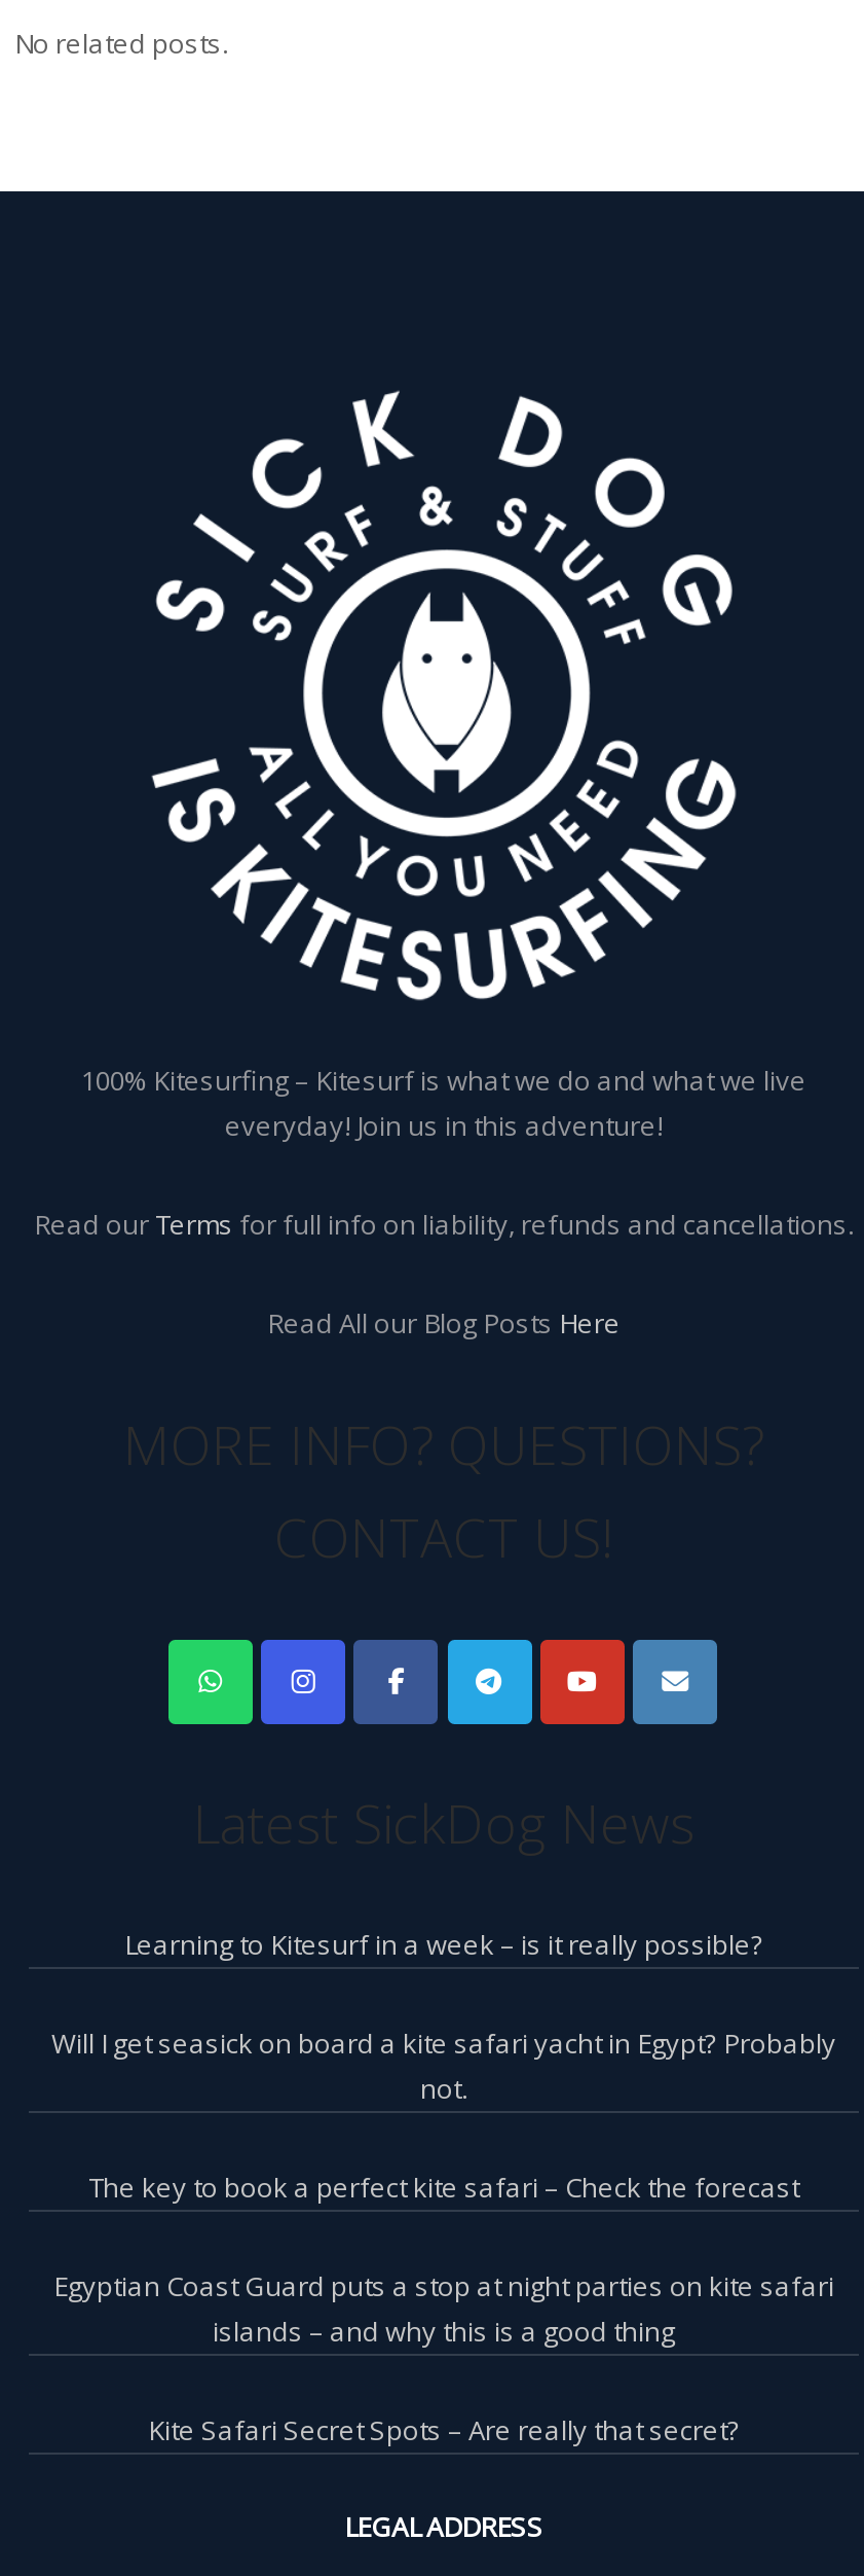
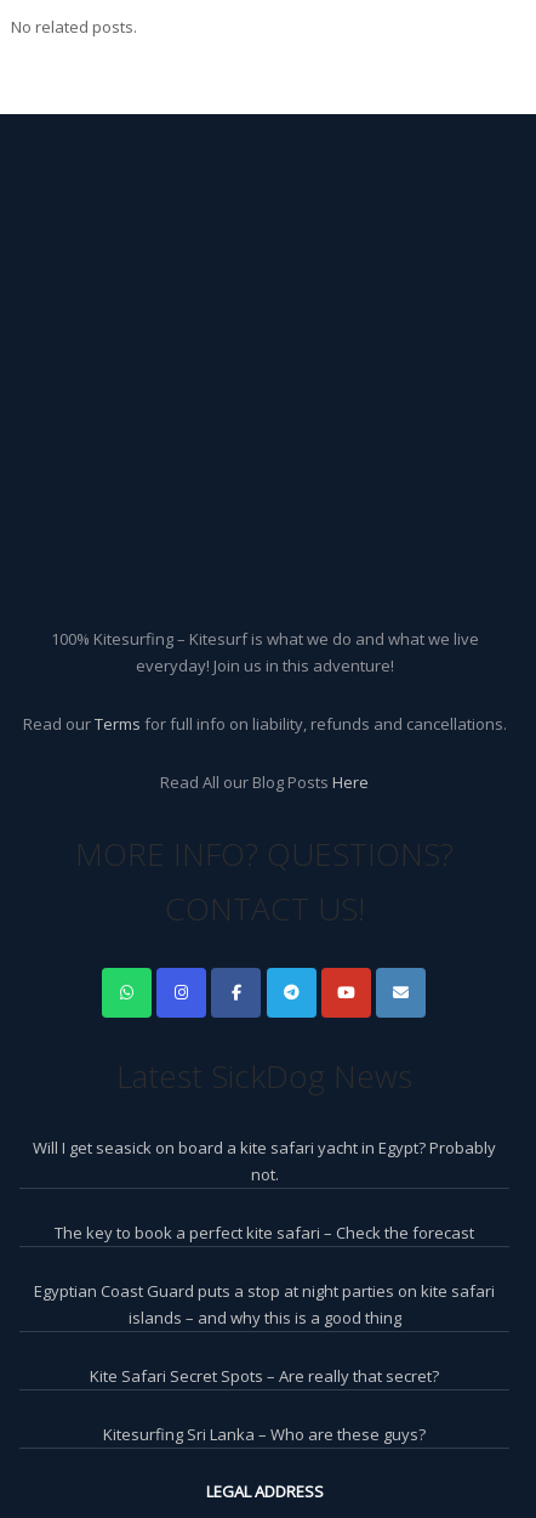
- [image]

- Learning to Kitesurf in a week – is it really possible?

moved up: Will I get seasick on board a kite safari yacht in Egypt? Probably | not. | The key to book a perfect kite safari – Check the forecast | Egyptian Coast Guard puts a stop at night parties on kite safari | islands – and why this is a good thing | Kite Safari Secret Spots – Are really that secret?

+ Kitesurfing Sri Lanka – Who are these guys?
